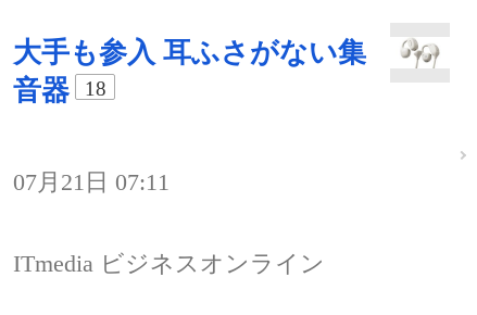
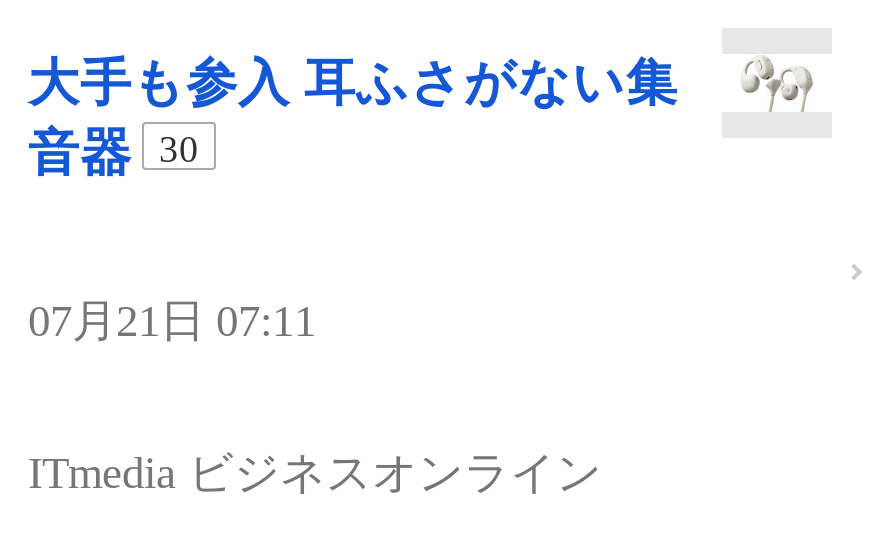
- 音器 18
+ 音器 30
